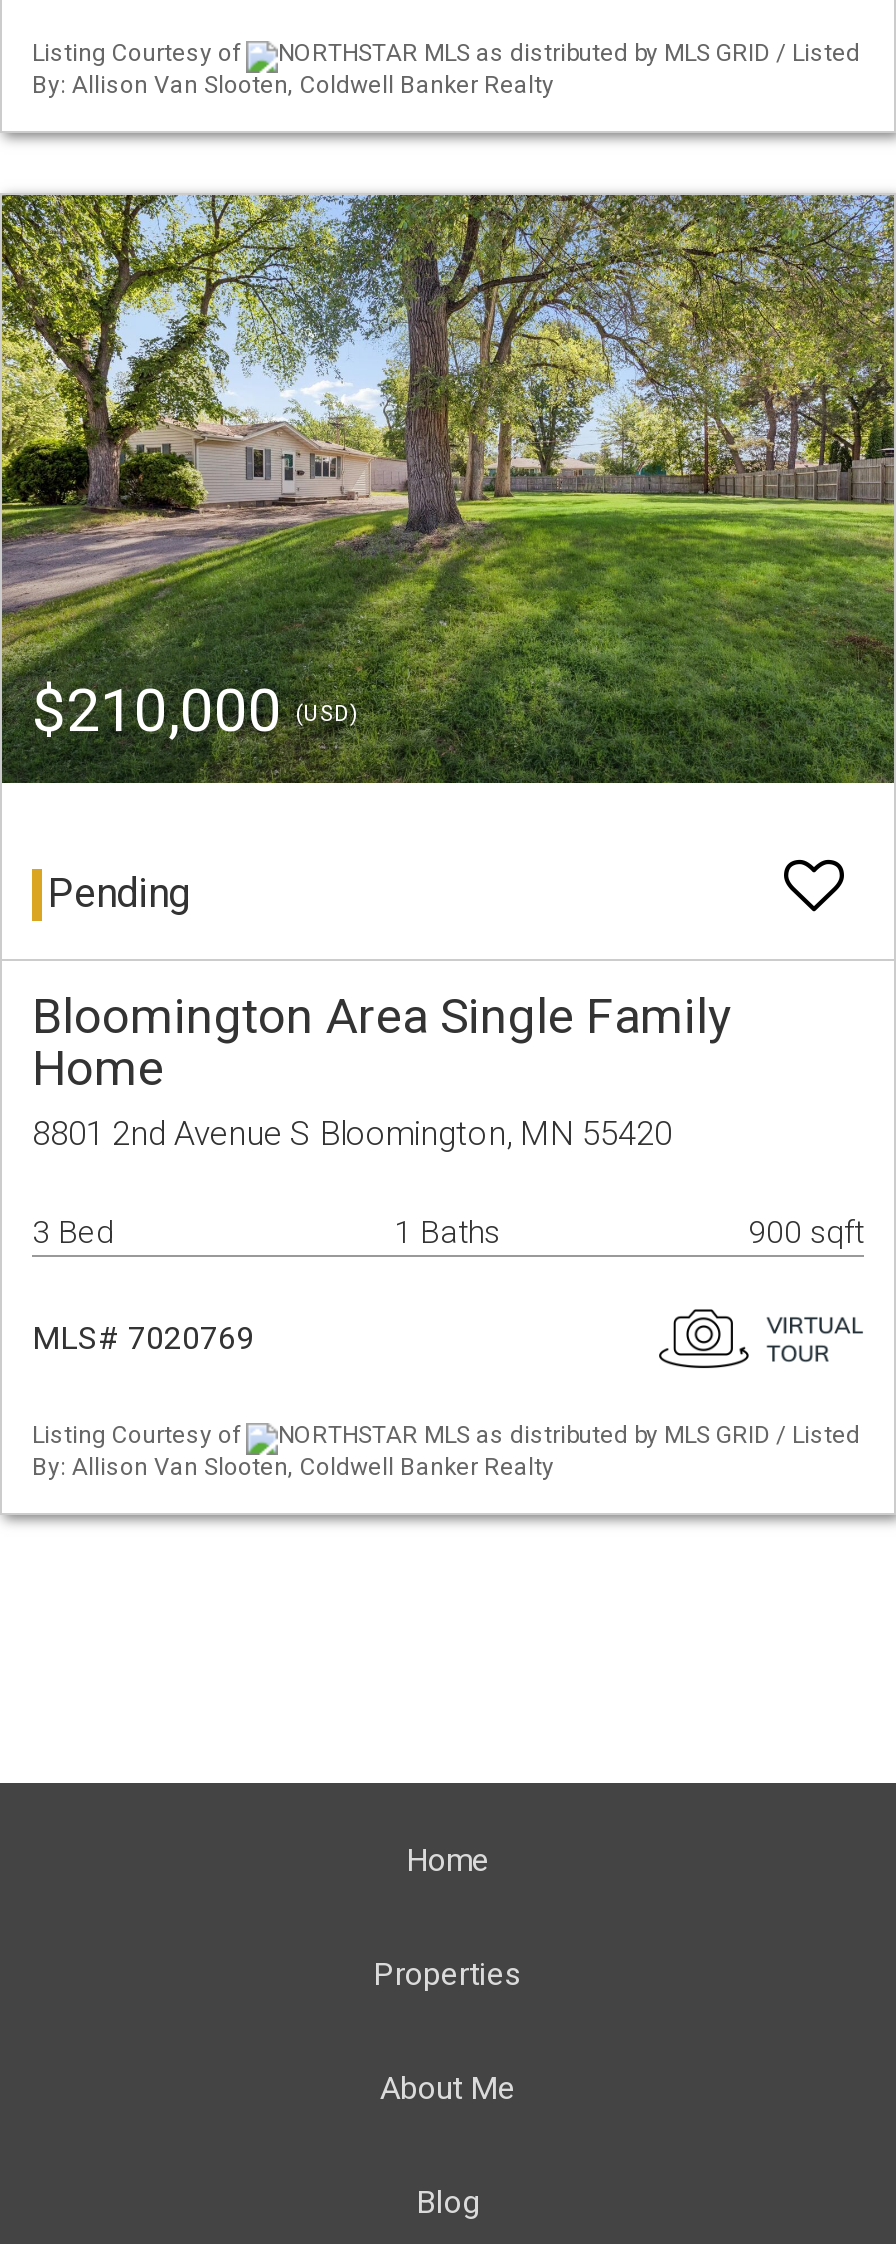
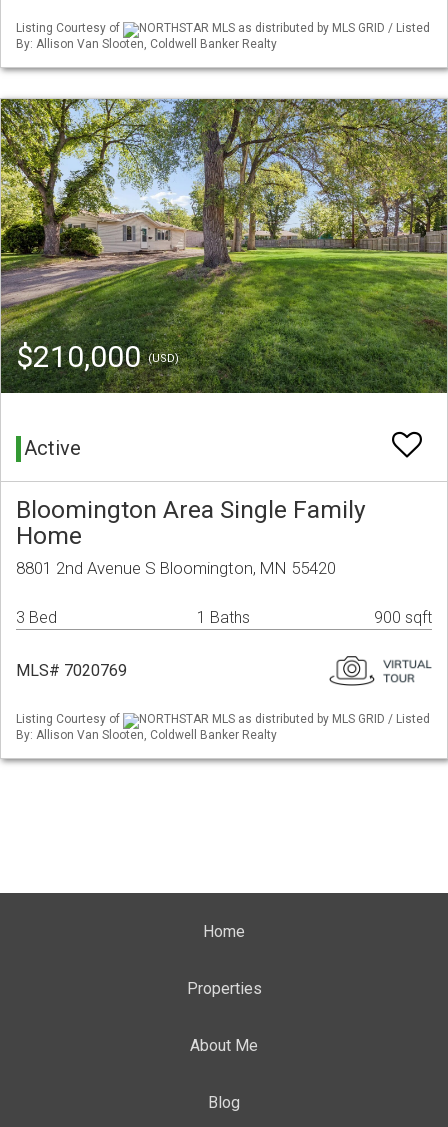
- Pending
+ Active
